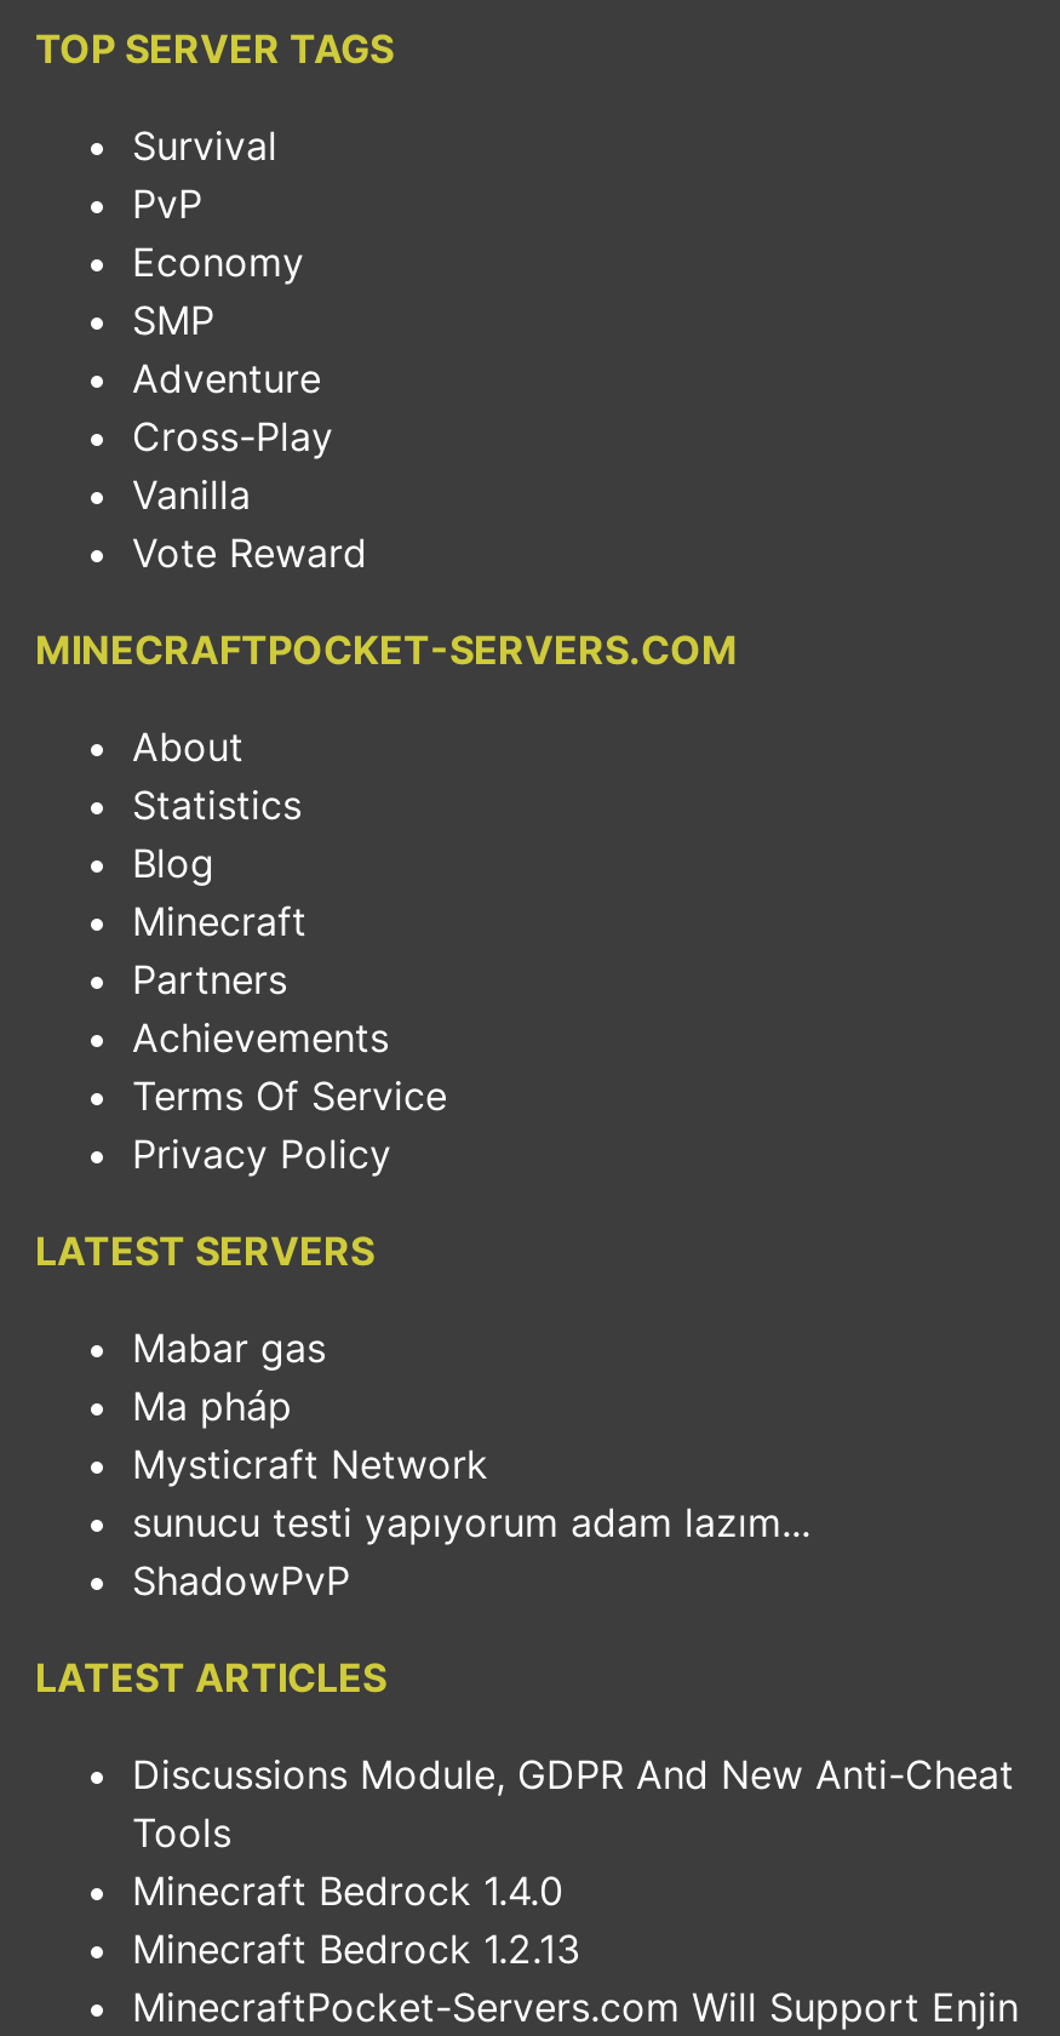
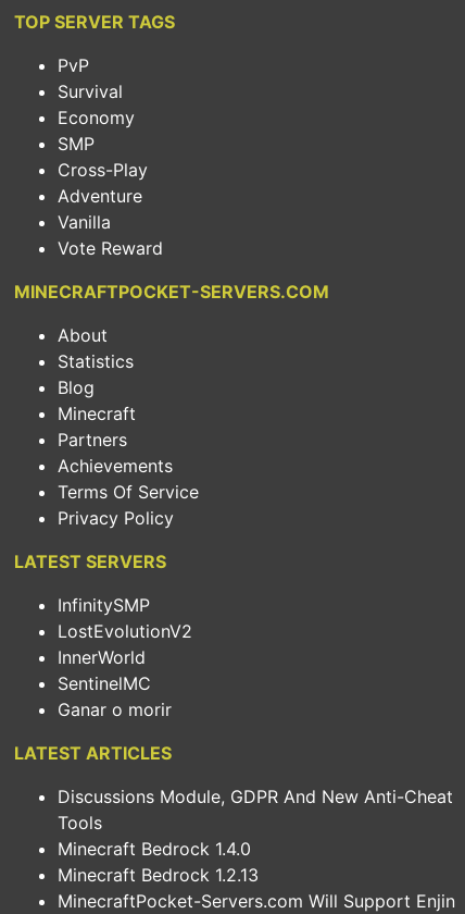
moved down: Survival

moved up: PvP

moved down: Adventure

moved up: Cross-Play

- Mabar gas
- Ma pháp
- Mysticraft Network
- sunucu testi yapıyorum adam lazım...
- ShadowPvP
+ InfinitySMP
+ LostEvolutionV2
+ InnerWorld
+ SentinelMC
+ Ganar o morir
